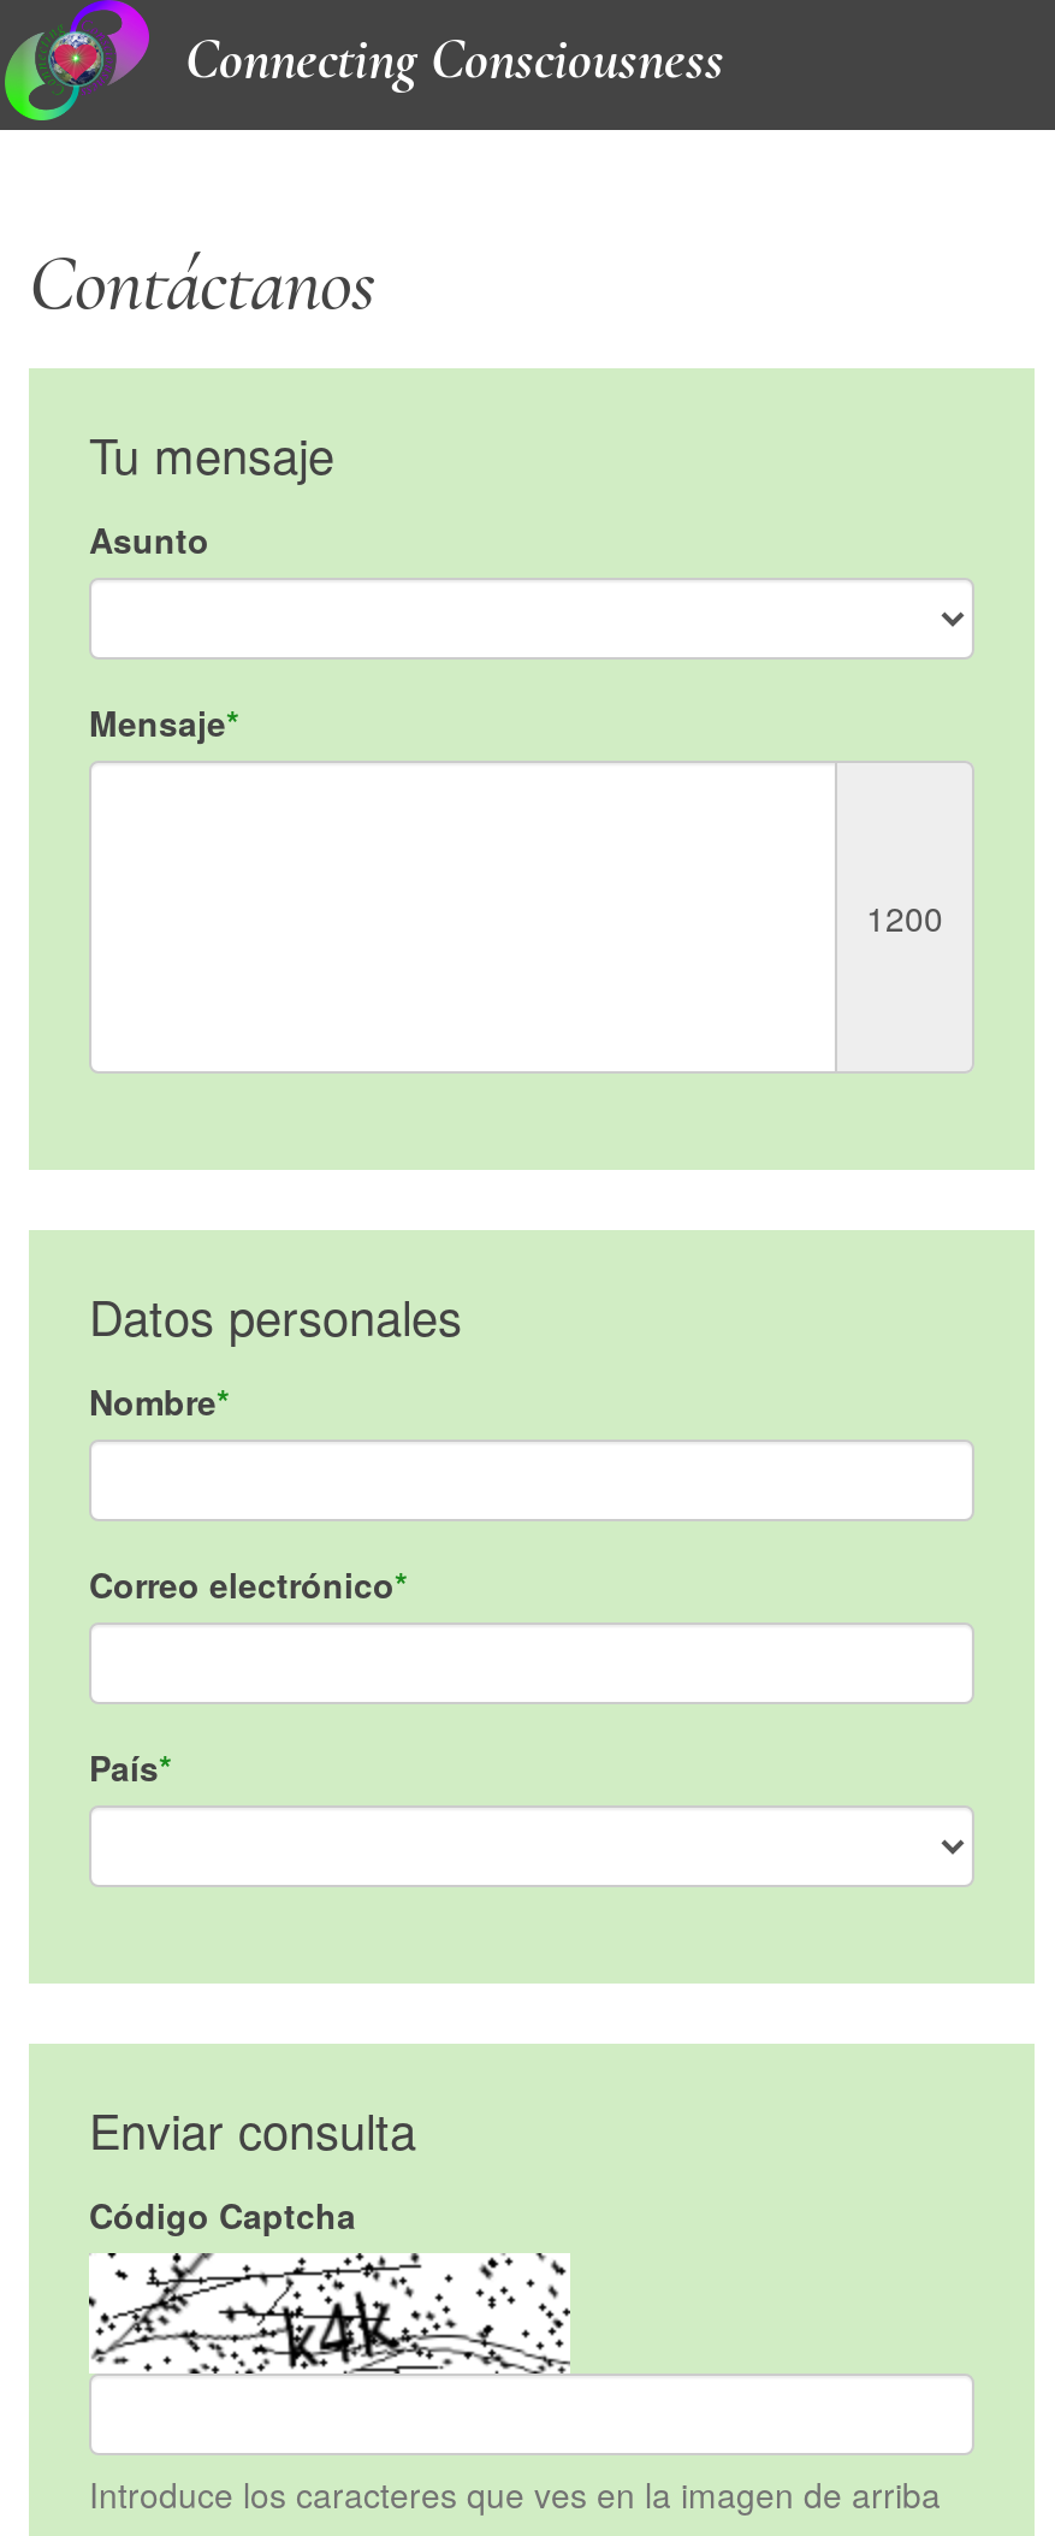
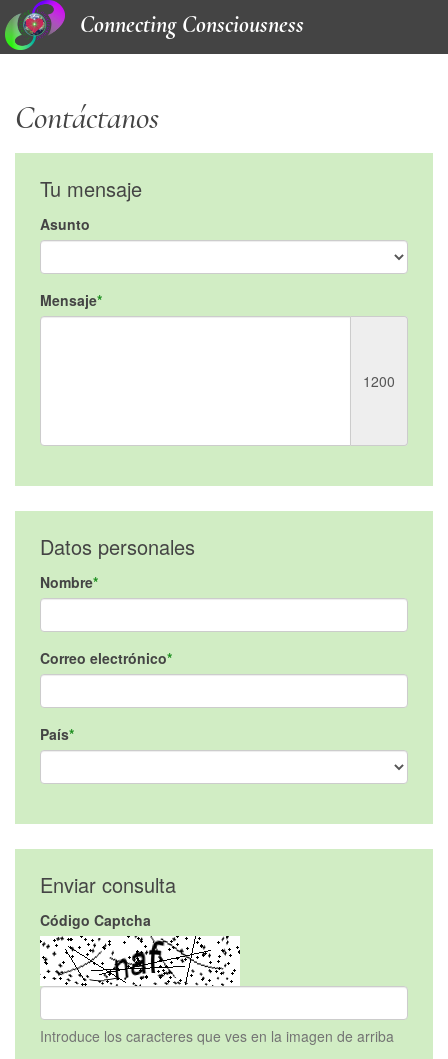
- [image]
+ [image]
